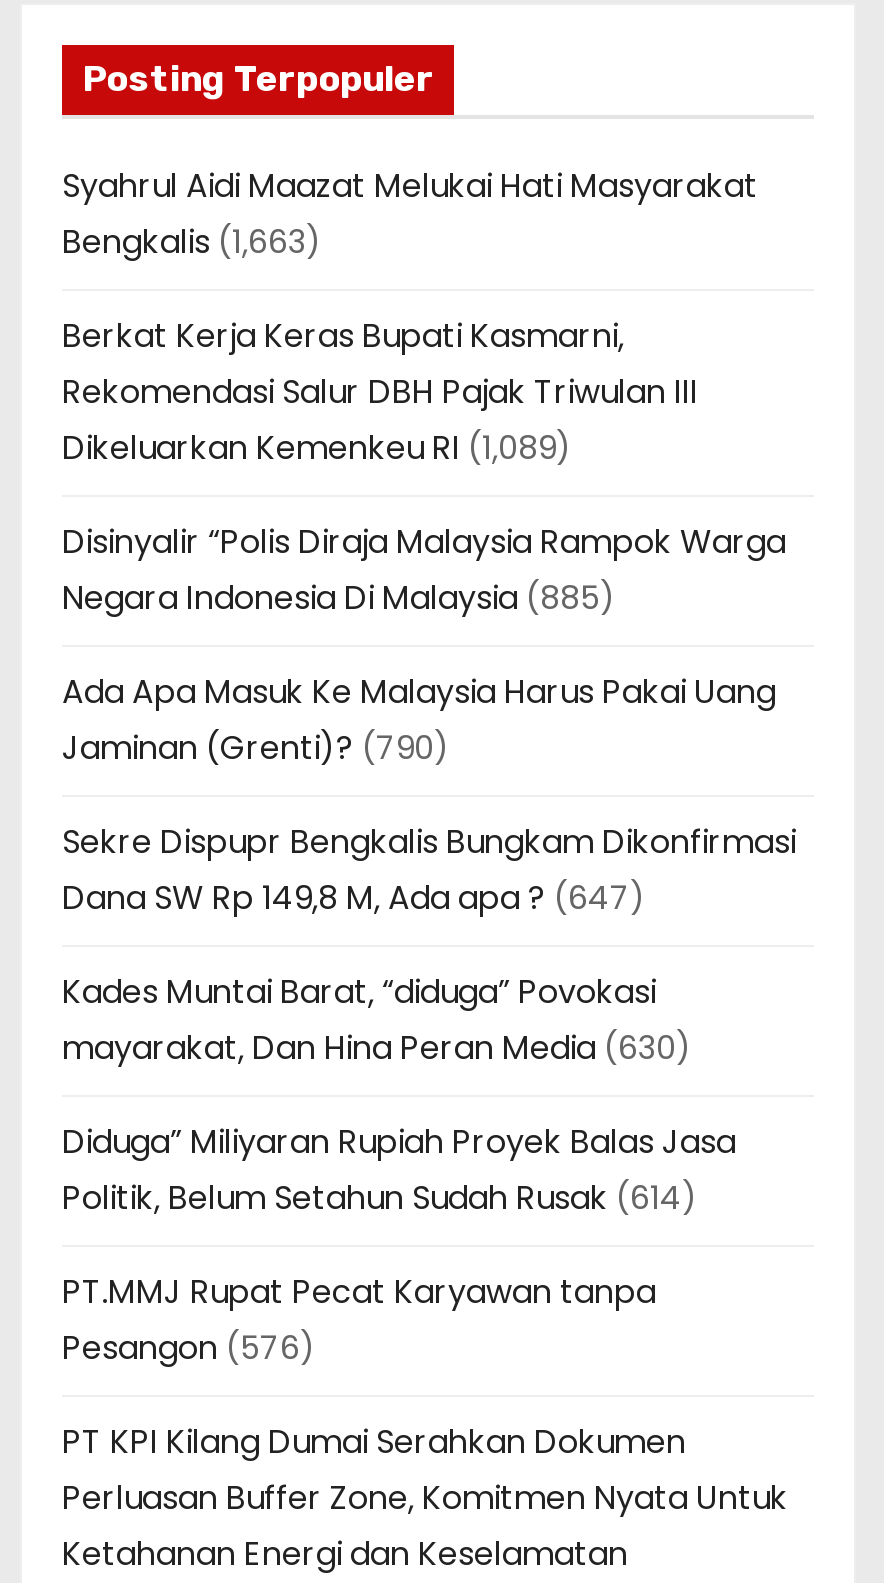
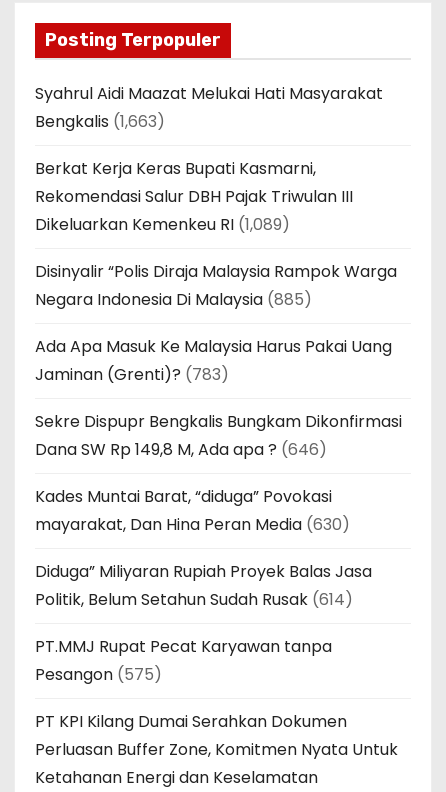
- Jaminan (Grenti)? (790)
+ Jaminan (Grenti)? (783)

- Dana SW Rp 149,8 M, Ada apa ? (647)
+ Dana SW Rp 149,8 M, Ada apa ? (646)

- Pesangon (576)
+ Pesangon (575)
